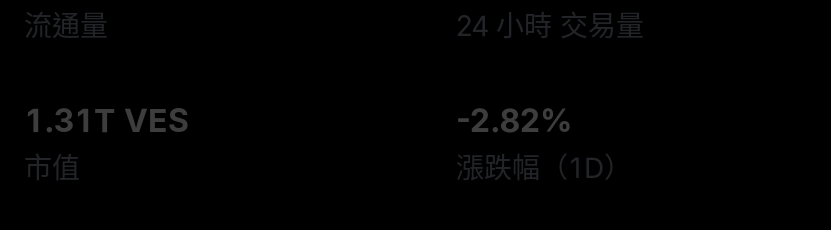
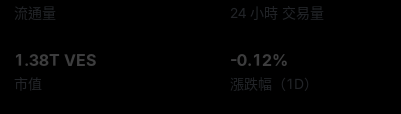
- 1.31T VES
+ 1.38T VES

- -2.82%
+ -0.12%
